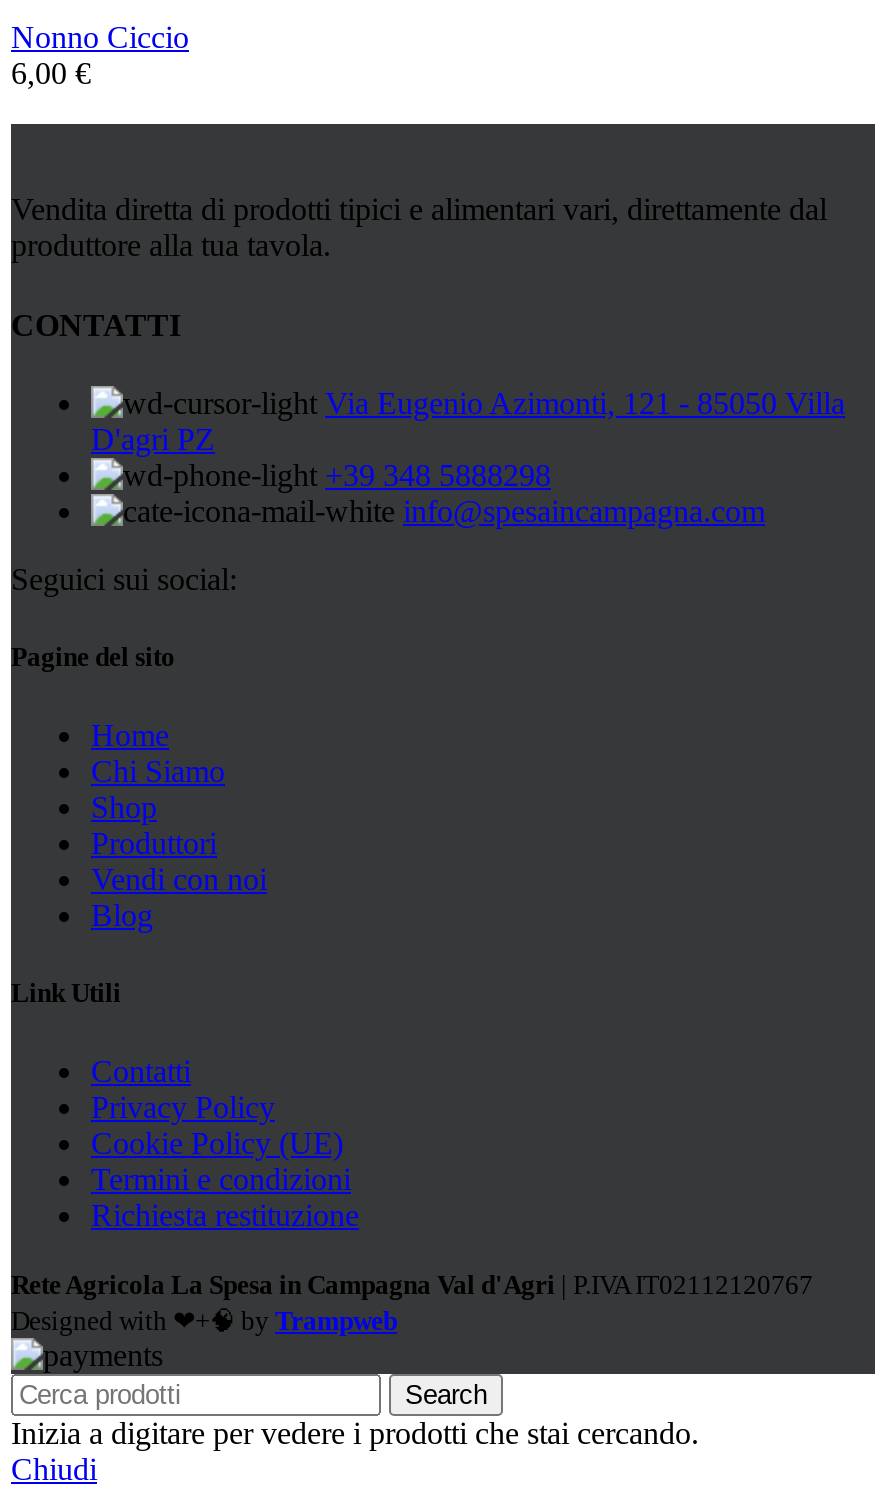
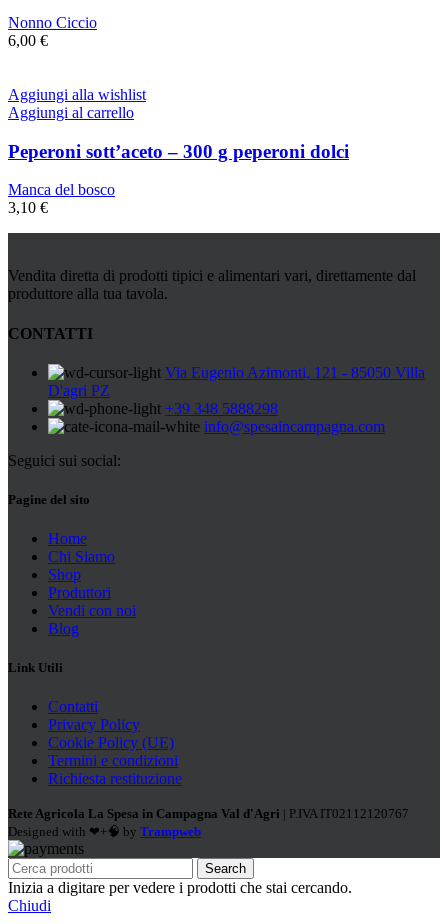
+ Aggiungi alla wishlist
+ Aggiungi al carrello
+ Peperoni sott’aceto – 300 g peperoni dolci
+ Manca del bosco
+ 3,10 €
